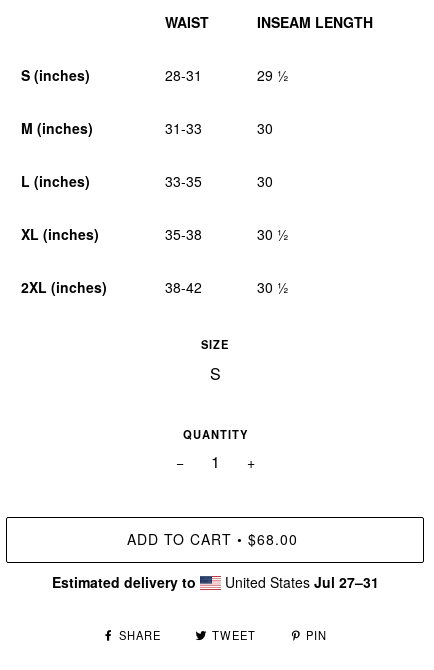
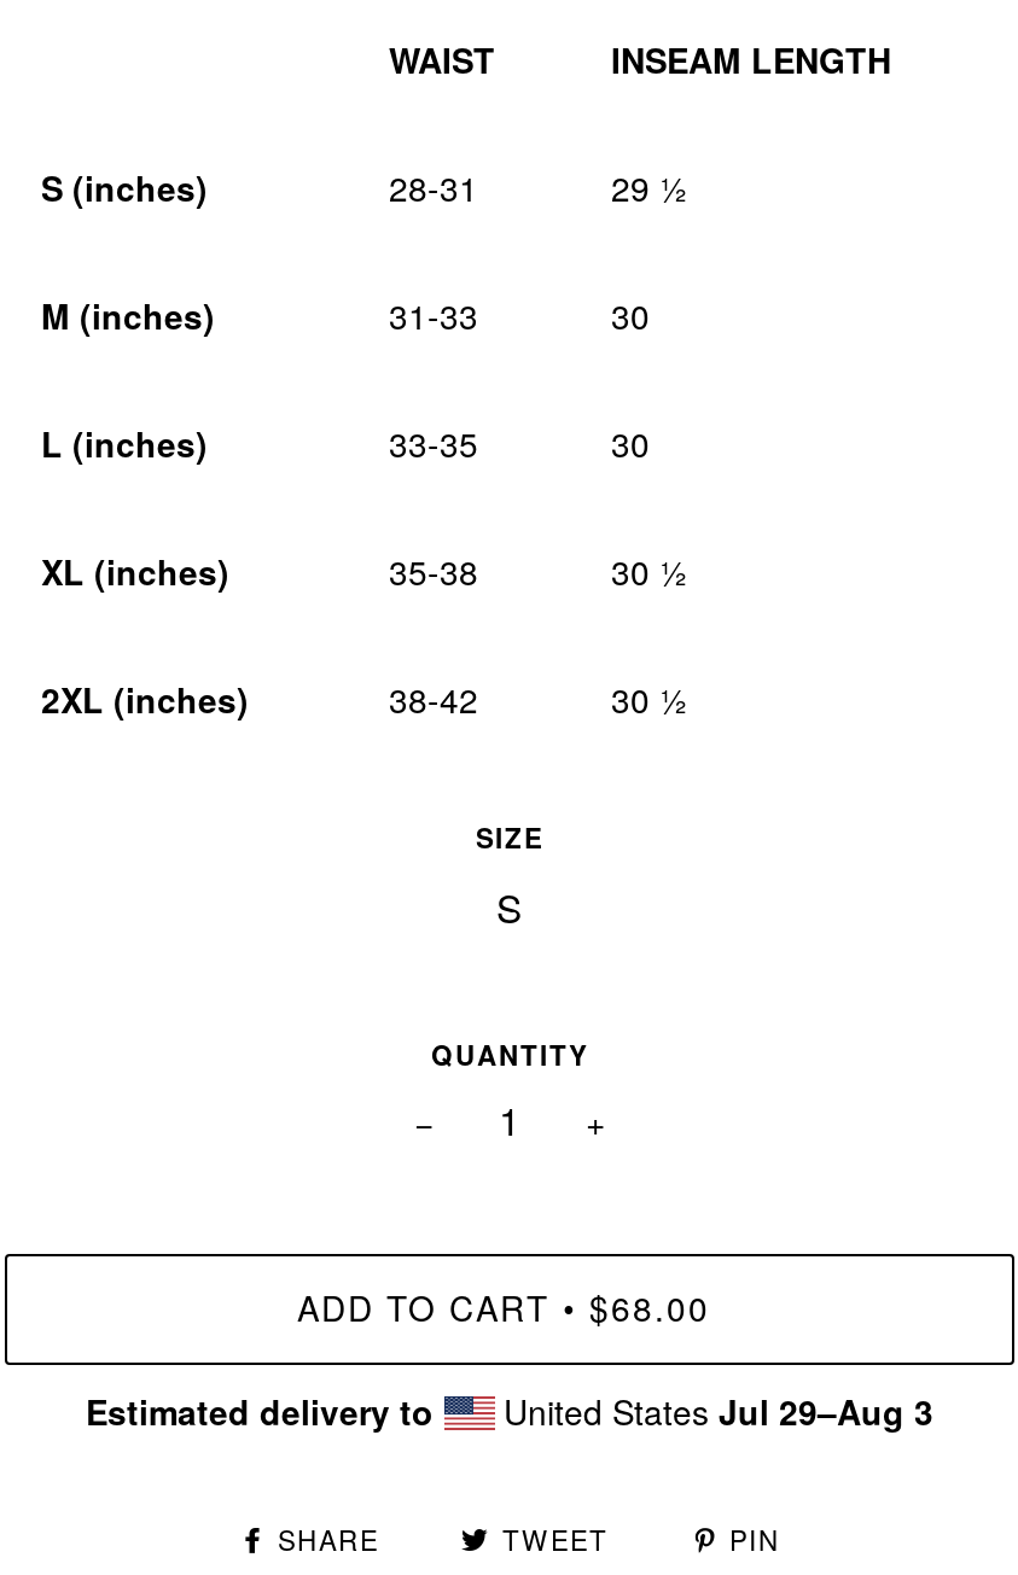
- United States Jul 27–31
+ United States Jul 29–Aug 3
